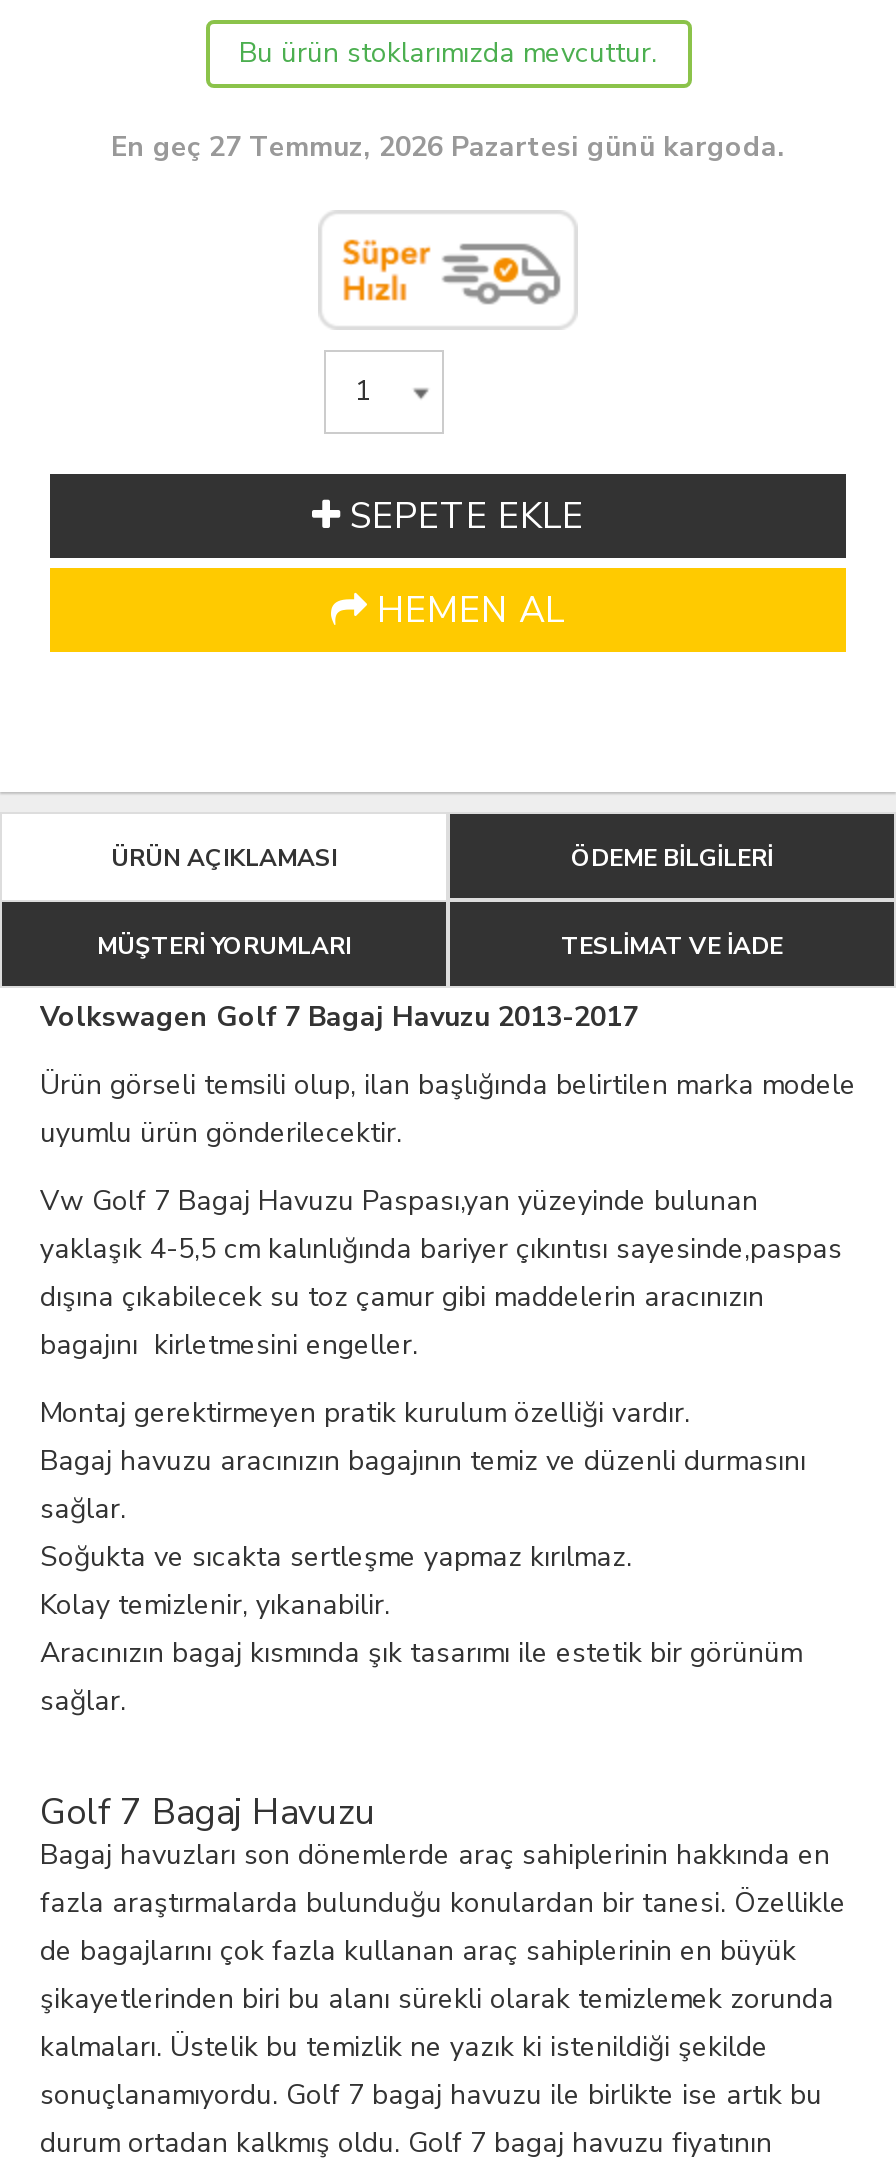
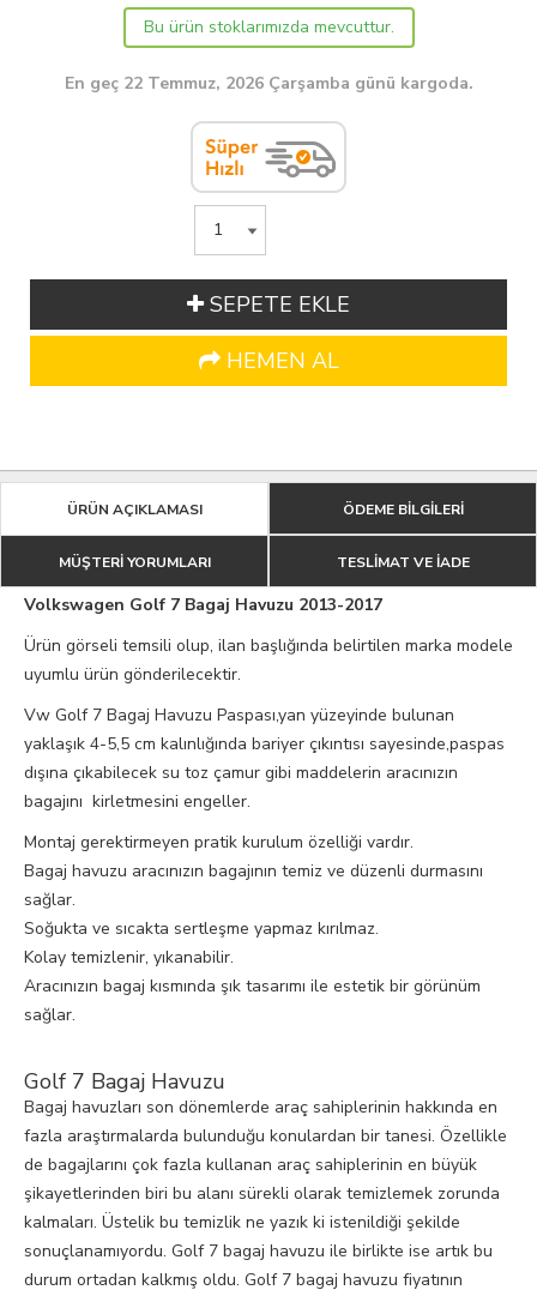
- En geç 27 Temmuz, 2026 Pazartesi günü kargoda.
+ En geç 22 Temmuz, 2026 Çarşamba günü kargoda.
